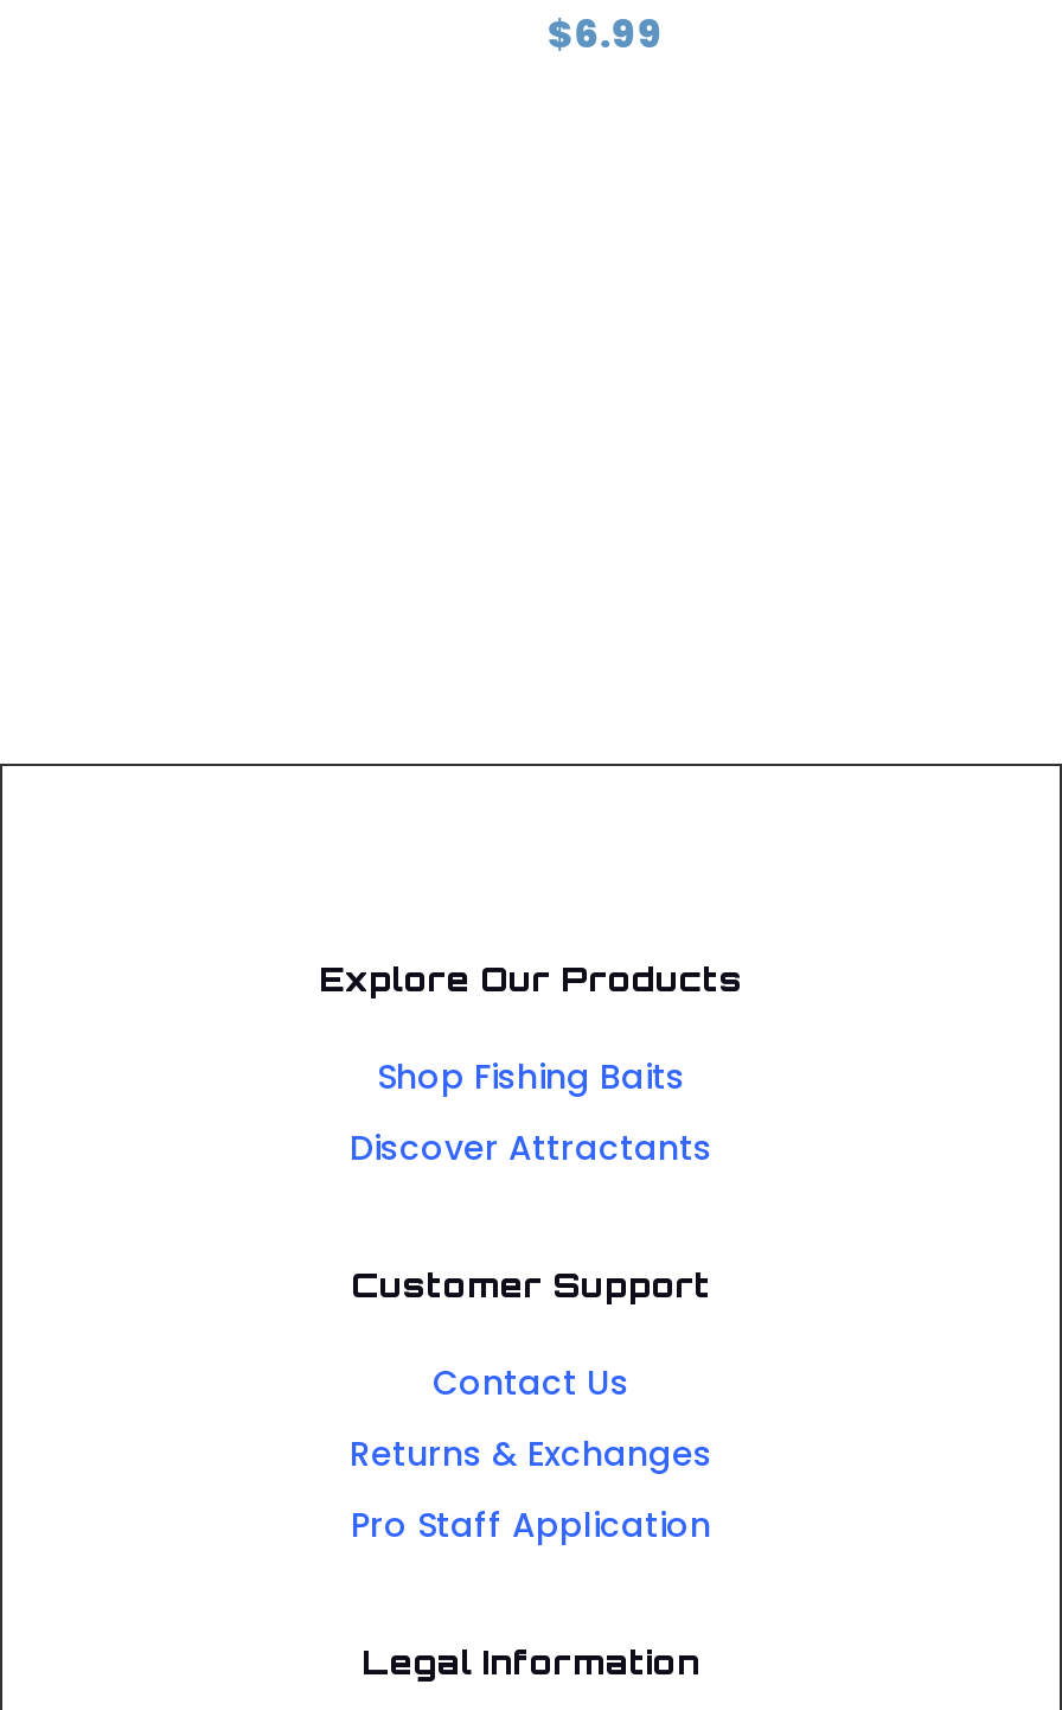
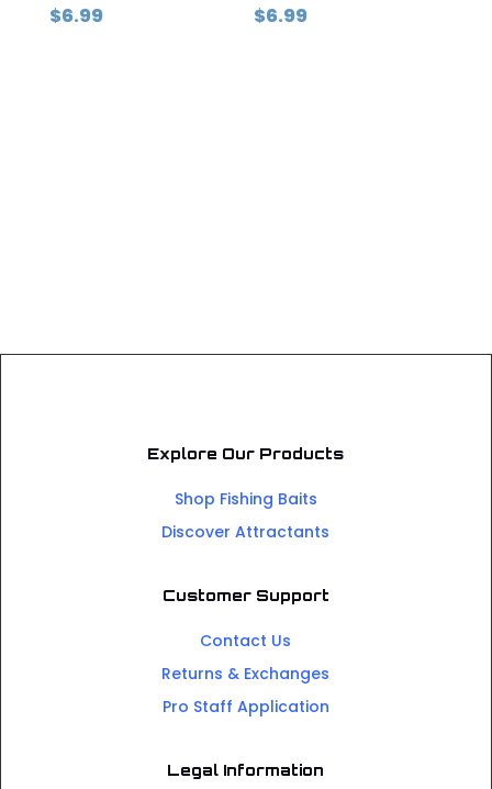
+ $6.99
